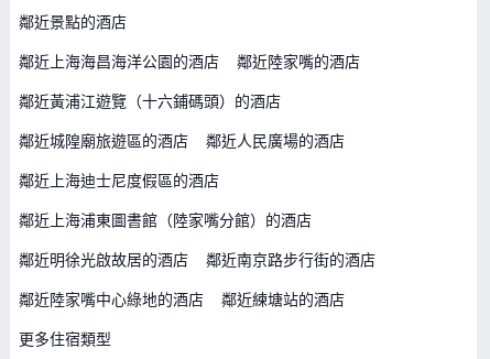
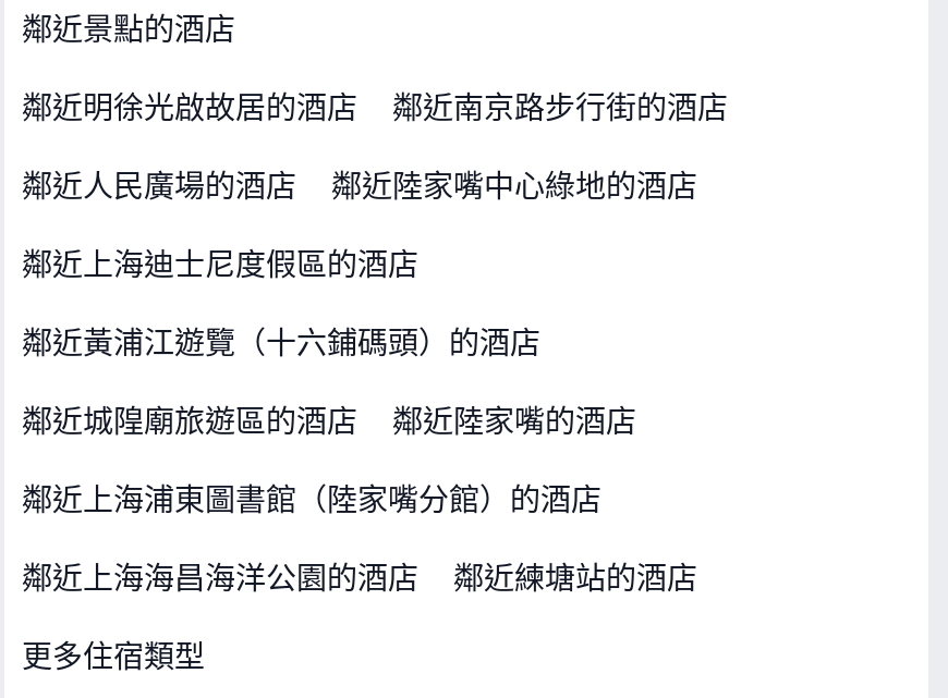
moved down: 鄰近上海海昌海洋公園的酒店

moved down: 鄰近陸家嘴的酒店

moved down: 鄰近黃浦江遊覽（十六鋪碼頭）的酒店 | 鄰近城隍廟旅遊區的酒店

moved up: 鄰近人民廣場的酒店 | 鄰近上海迪士尼度假區的酒店

moved down: 鄰近上海浦東圖書館（陸家嘴分館）的酒店

moved up: 鄰近明徐光啟故居的酒店 | 鄰近南京路步行街的酒店 | 鄰近陸家嘴中心綠地的酒店
